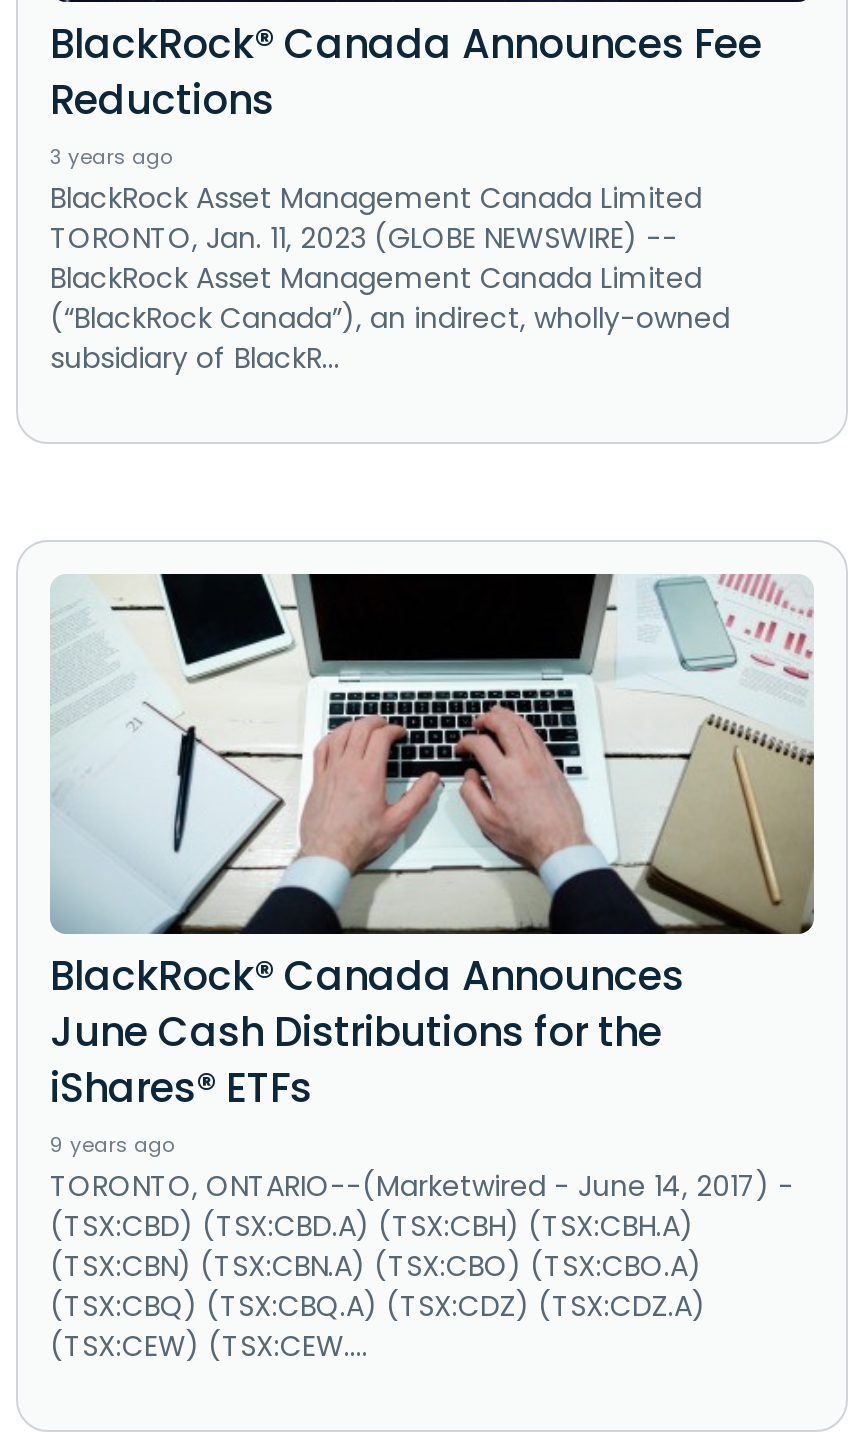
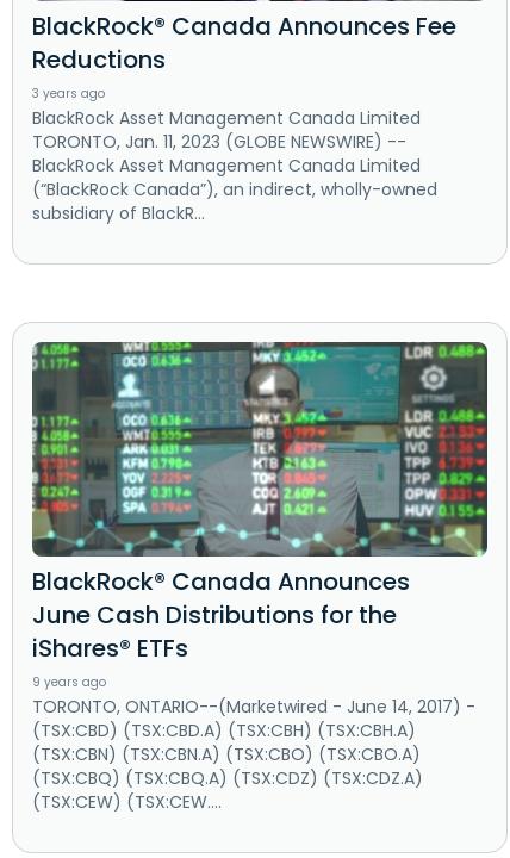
- [image]
+ [image]
